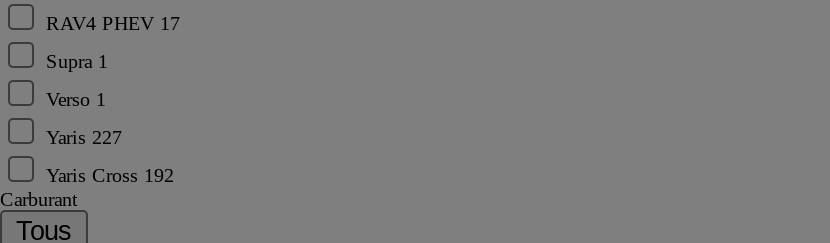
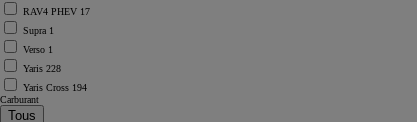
- Yaris 227
+ Yaris 228

- Yaris Cross 192
+ Yaris Cross 194
